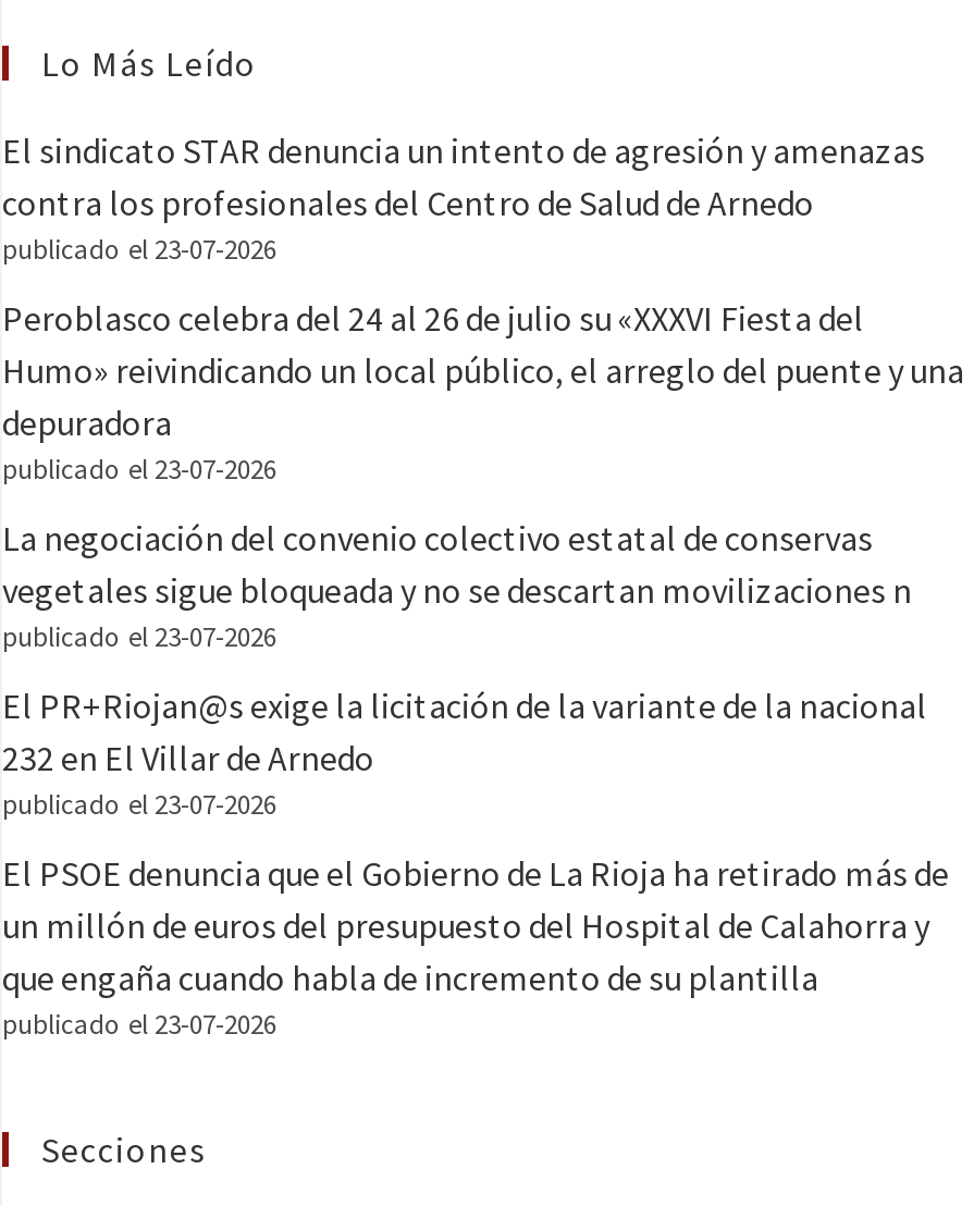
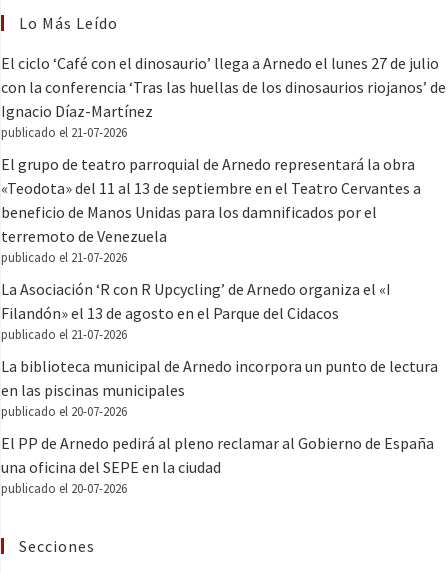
- El sindicato STAR denuncia un intento de agresión y amenazas
- contra los profesionales del Centro de Salud de Arnedo
- publicado el 23-07-2026
+ El ciclo ‘Café con el dinosaurio’ llega a Arnedo el lunes 27 de julio
+ con la conferencia ‘Tras las huellas de los dinosaurios riojanos’ de
+ Ignacio Díaz-Martínez
+ publicado el 21-07-2026

- Peroblasco celebra del 24 al 26 de julio su «XXXVI Fiesta del
- Humo» reivindicando un local público, el arreglo del puente y una
- depuradora
- publicado el 23-07-2026
+ El grupo de teatro parroquial de Arnedo representará la obra
+ «Teodota» del 11 al 13 de septiembre en el Teatro Cervantes a
+ beneficio de Manos Unidas para los damnificados por el
+ terremoto de Venezuela
+ publicado el 21-07-2026

- La negociación del convenio colectivo estatal de conservas
- vegetales sigue bloqueada y no se descartan movilizaciones n
- publicado el 23-07-2026
+ La Asociación ‘R con R Upcycling’ de Arnedo organiza el «I
+ Filandón» el 13 de agosto en el Parque del Cidacos
+ publicado el 21-07-2026

- El PR+Riojan@s exige la licitación de la variante de la nacional
- 232 en El Villar de Arnedo
- publicado el 23-07-2026
+ La biblioteca municipal de Arnedo incorpora un punto de lectura
+ en las piscinas municipales
+ publicado el 20-07-2026

- El PSOE denuncia que el Gobierno de La Rioja ha retirado más de
- un millón de euros del presupuesto del Hospital de Calahorra y
- que engaña cuando habla de incremento de su plantilla
- publicado el 23-07-2026
+ El PP de Arnedo pedirá al pleno reclamar al Gobierno de España
+ una oficina del SEPE en la ciudad
+ publicado el 20-07-2026
